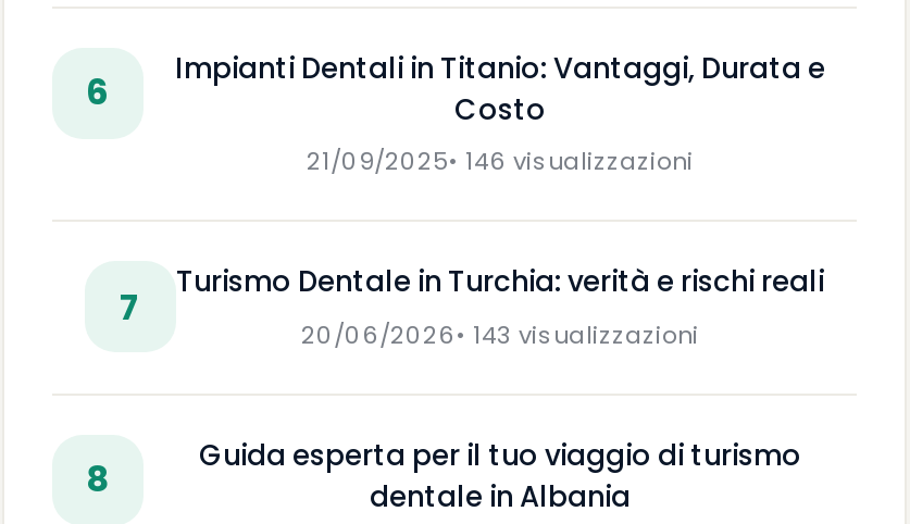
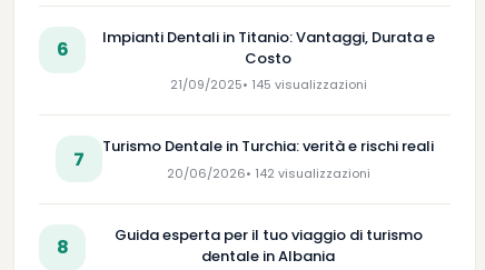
- 21/09/2025 • 146 visualizzazioni
+ 21/09/2025 • 145 visualizzazioni

- 20/06/2026 • 143 visualizzazioni
+ 20/06/2026 • 142 visualizzazioni
